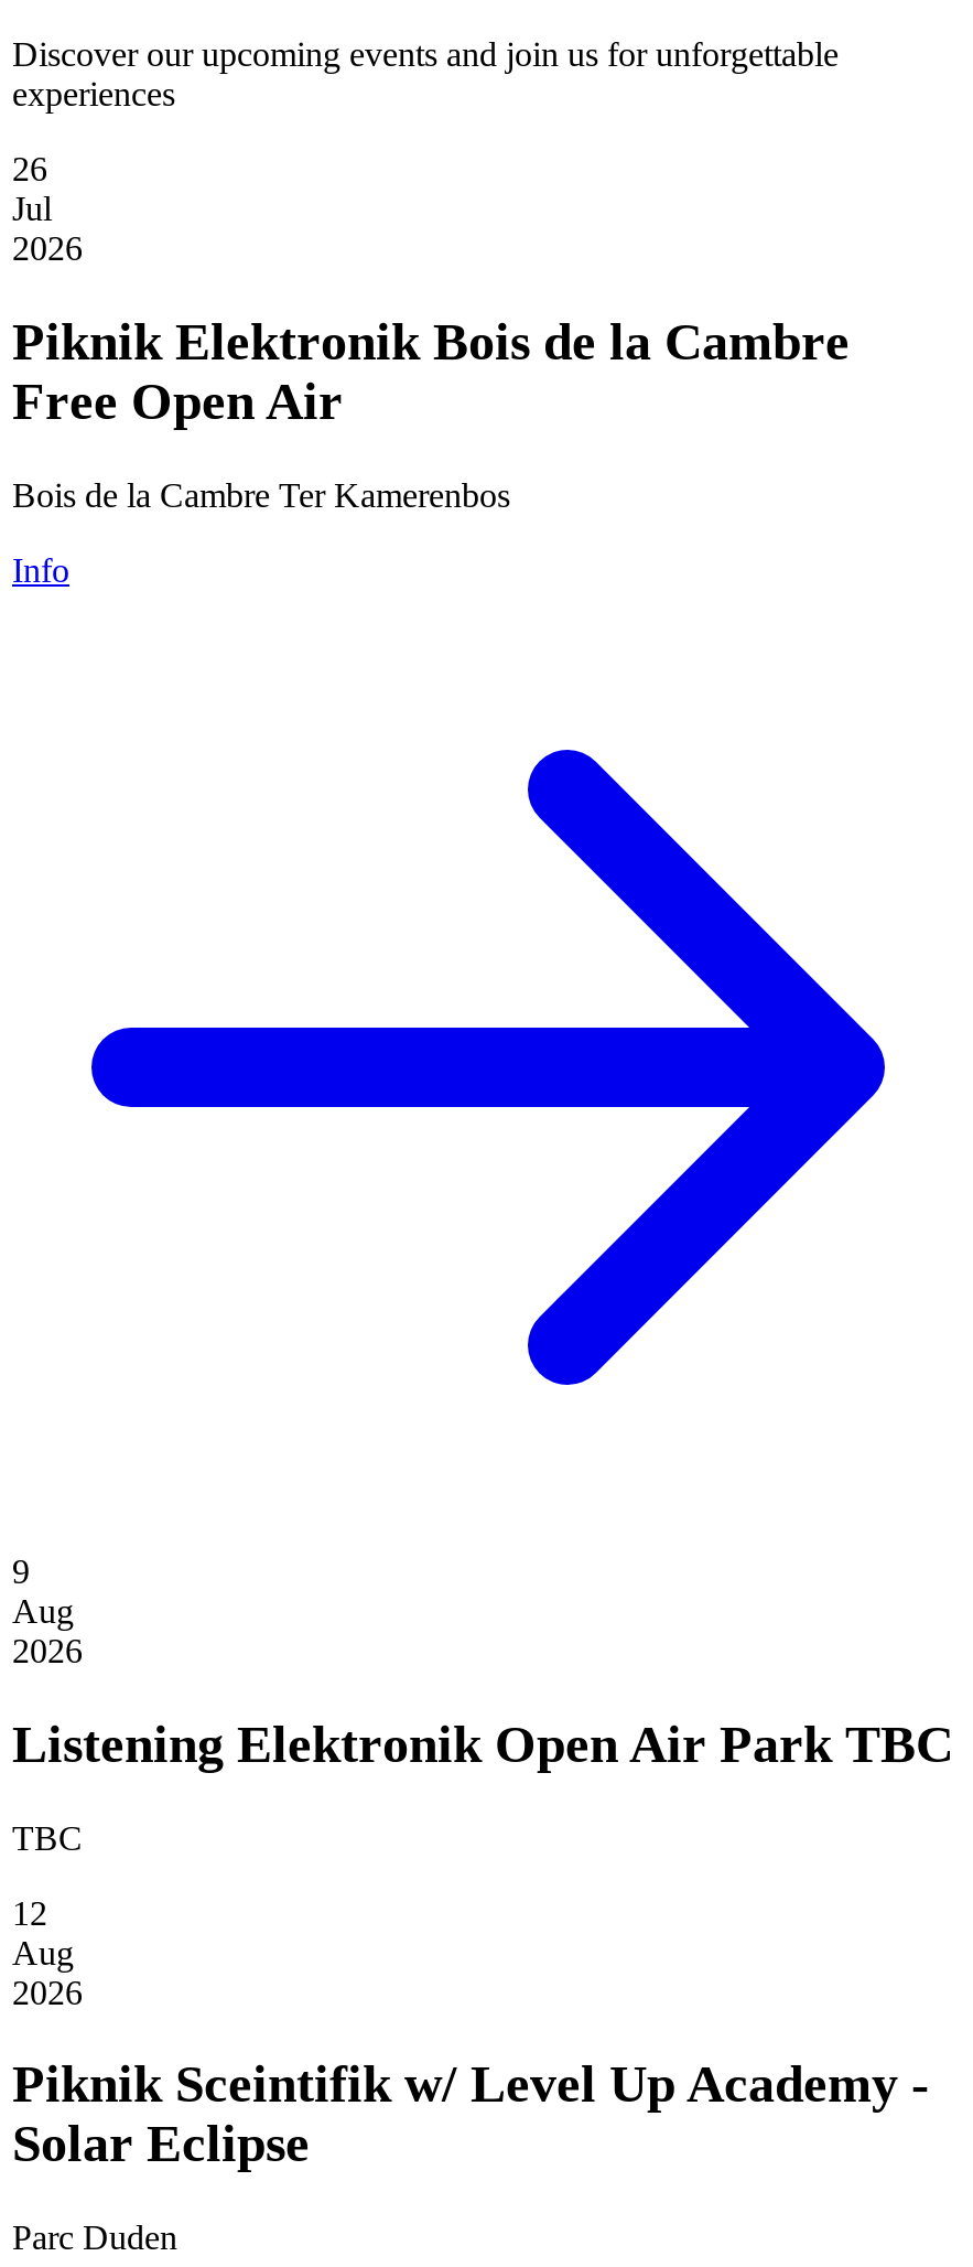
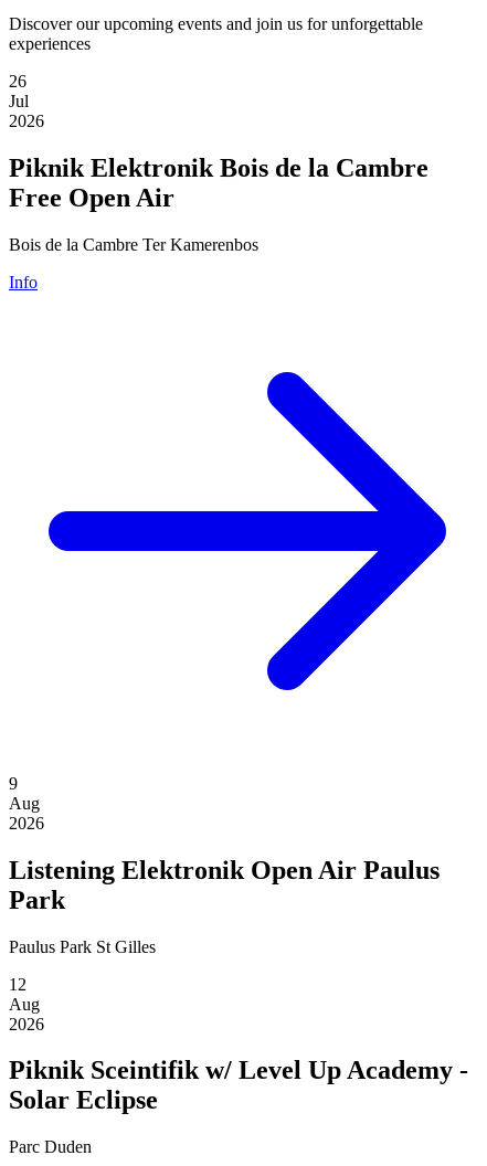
- Listening Elektronik Open Air Park TBC
+ Listening Elektronik Open Air Paulus
+ Park

- TBC
+ Paulus Park St Gilles
